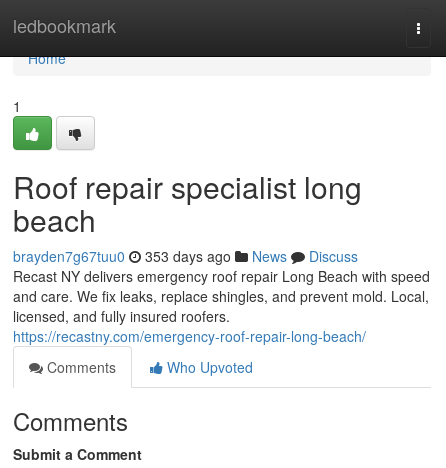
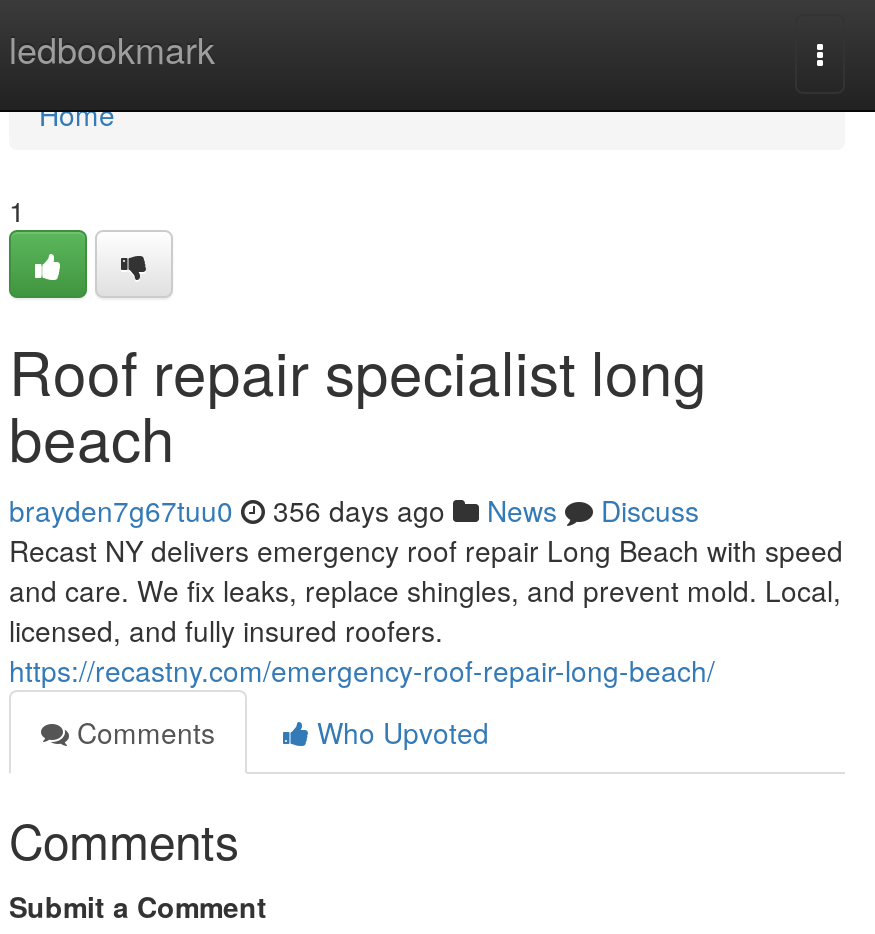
- brayden7g67tuu0 353 days ago News Discuss
+ brayden7g67tuu0 356 days ago News Discuss
